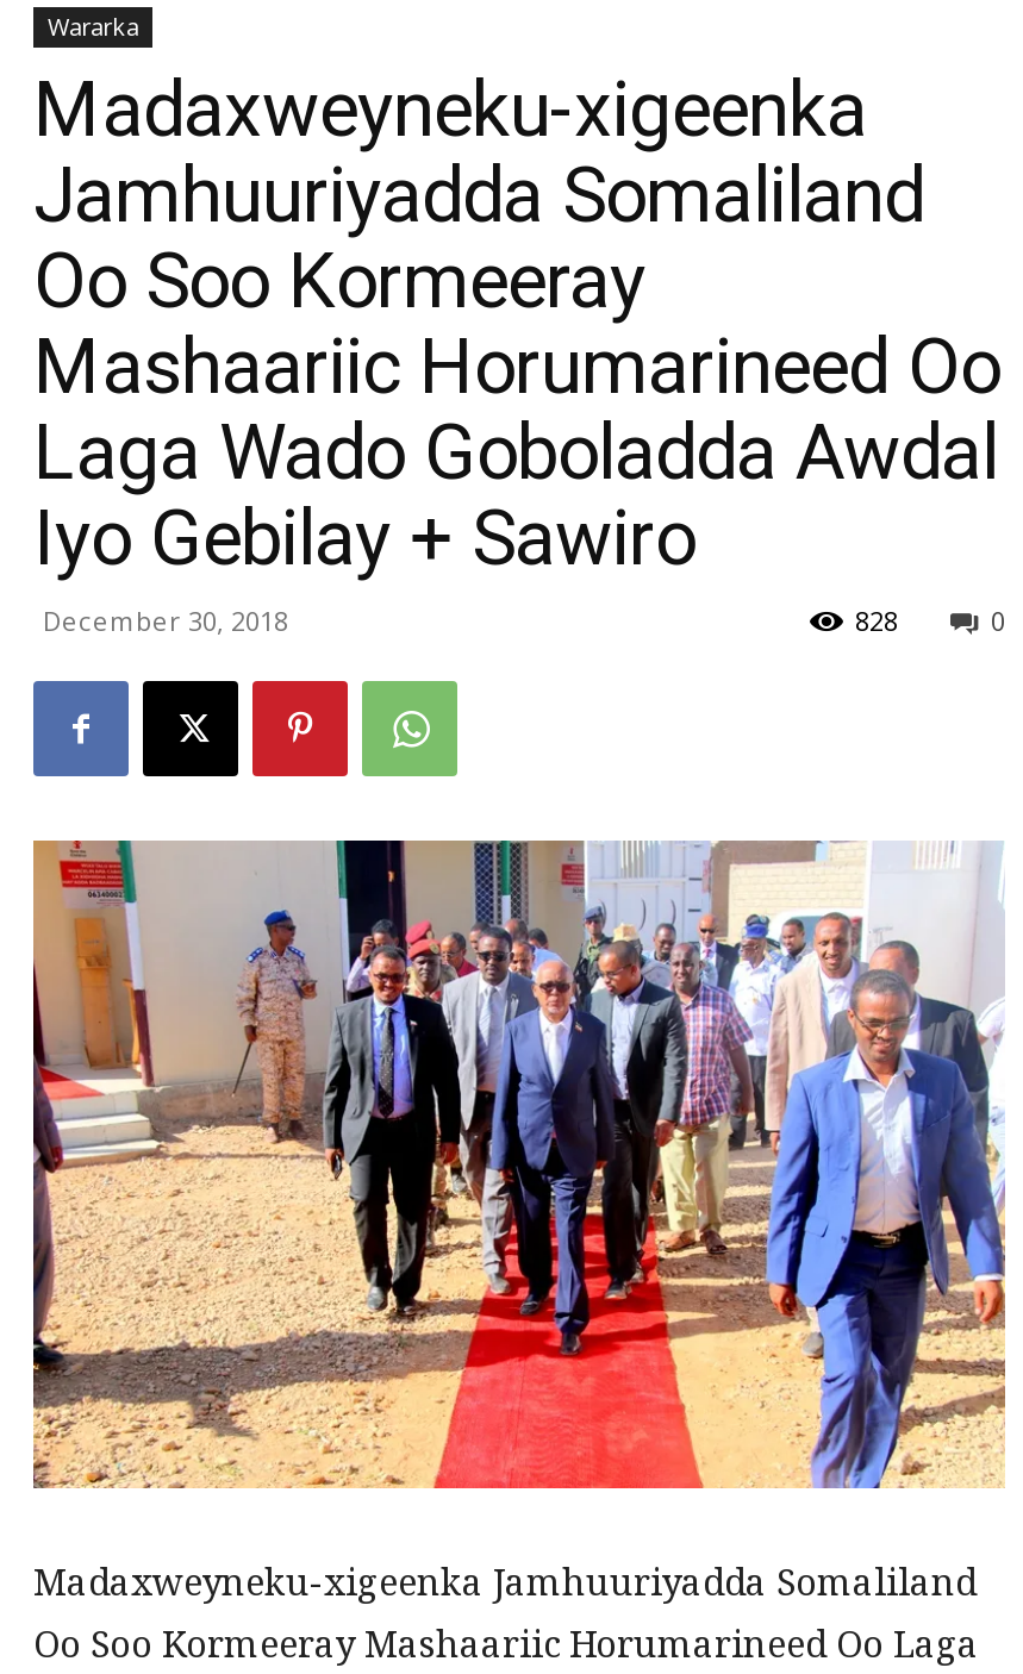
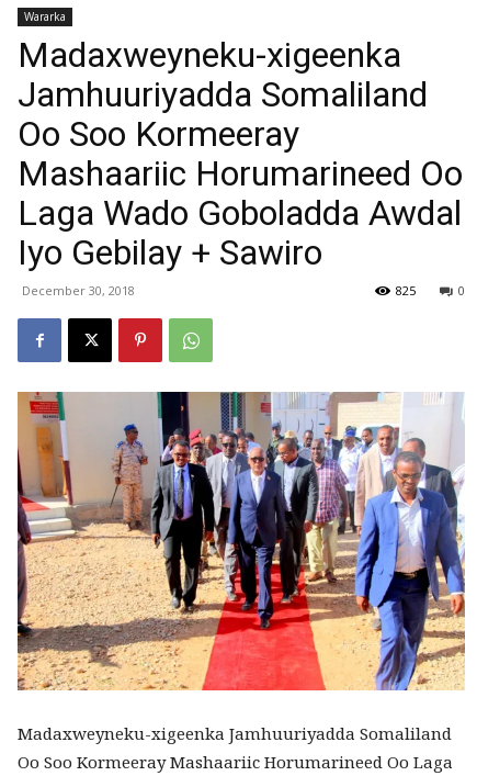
- 828
+ 825
